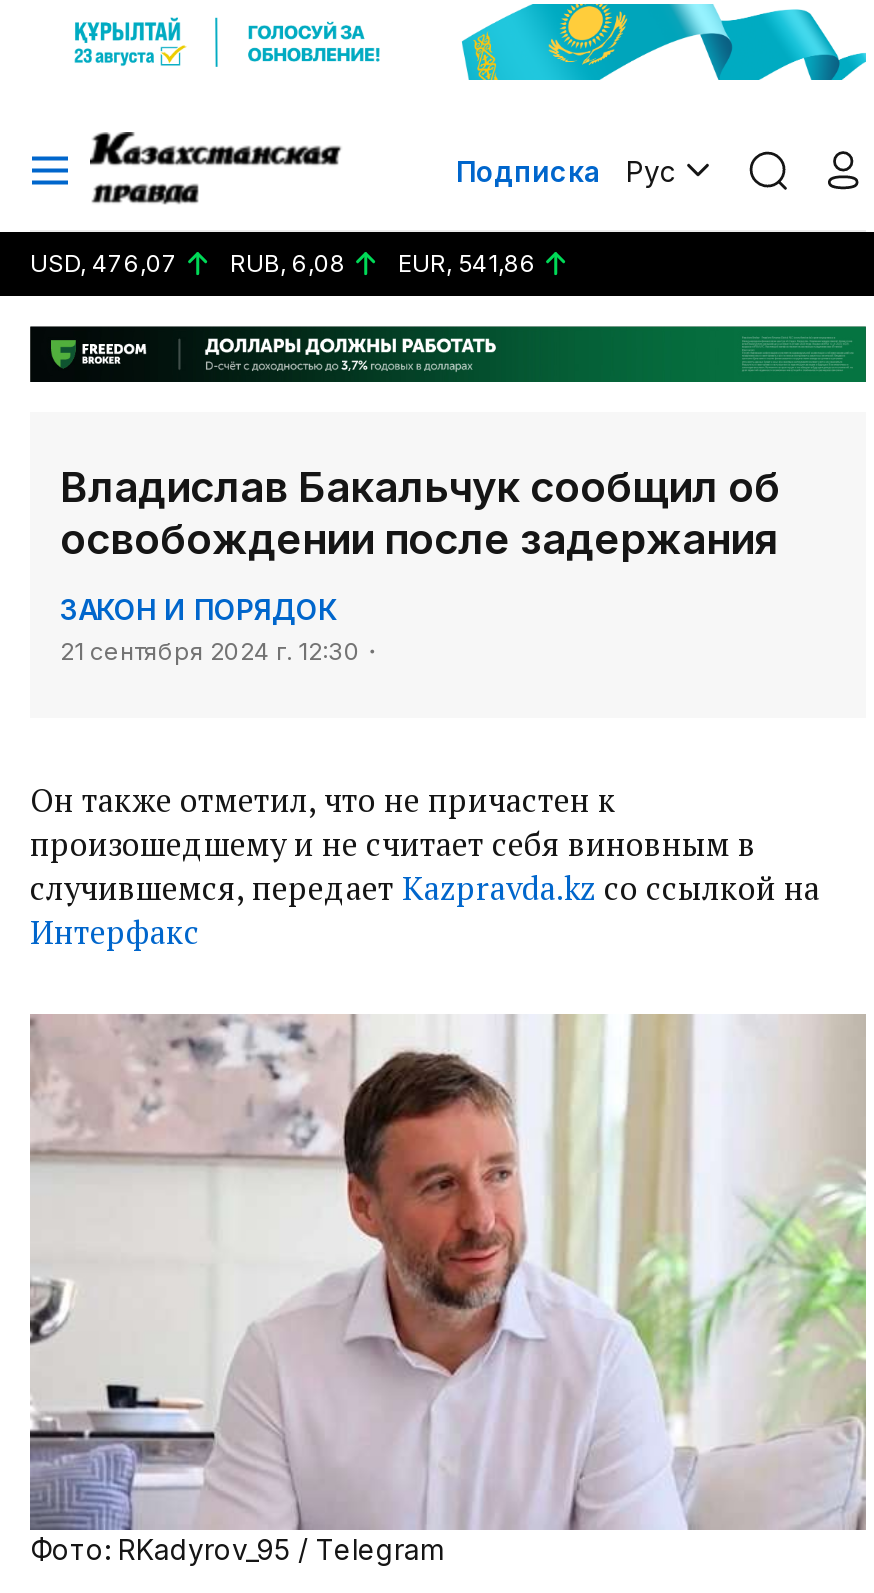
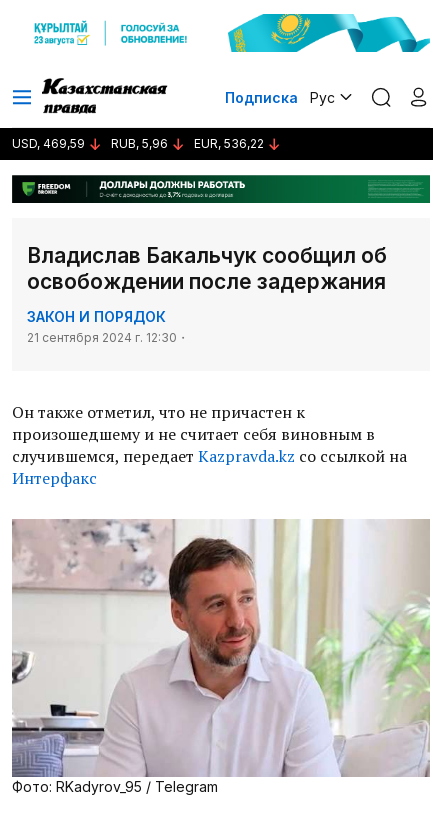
- USD, 476,07
+ USD, 469,59

- RUB, 6,08
+ RUB, 5,96

- EUR, 541,86
+ EUR, 536,22
